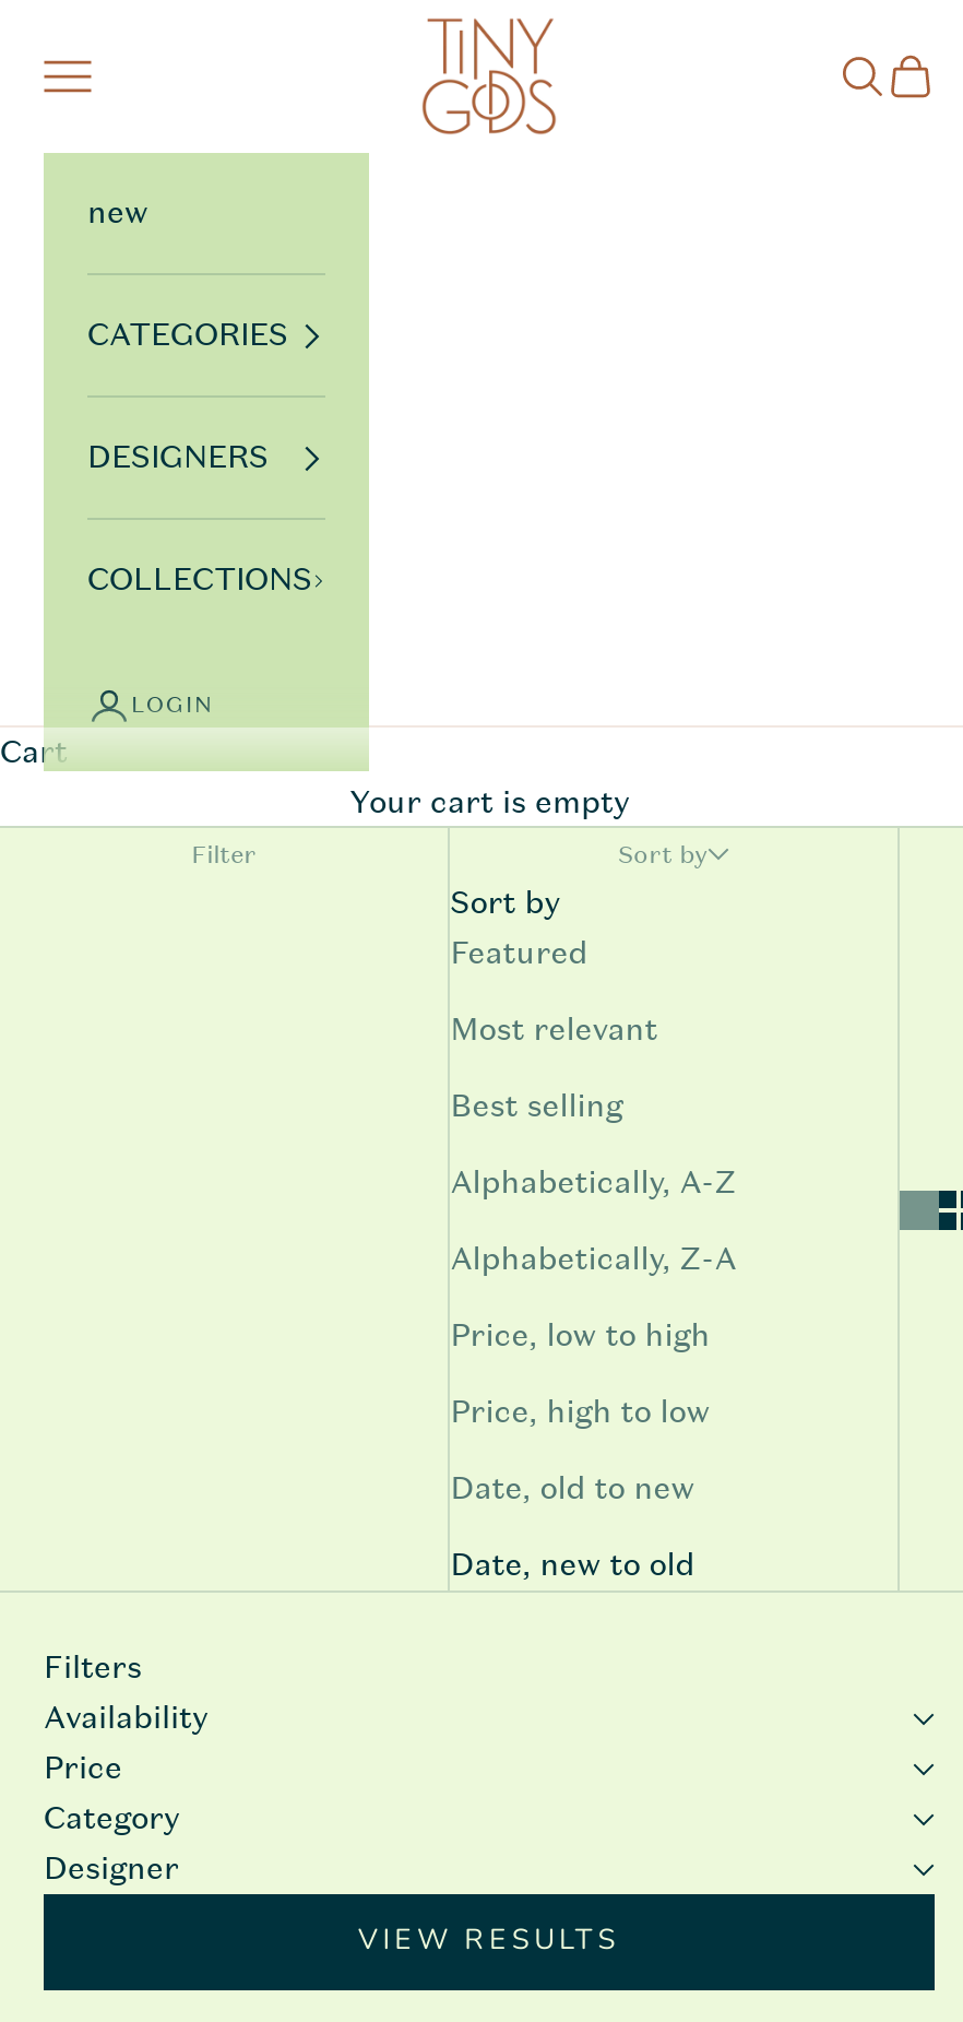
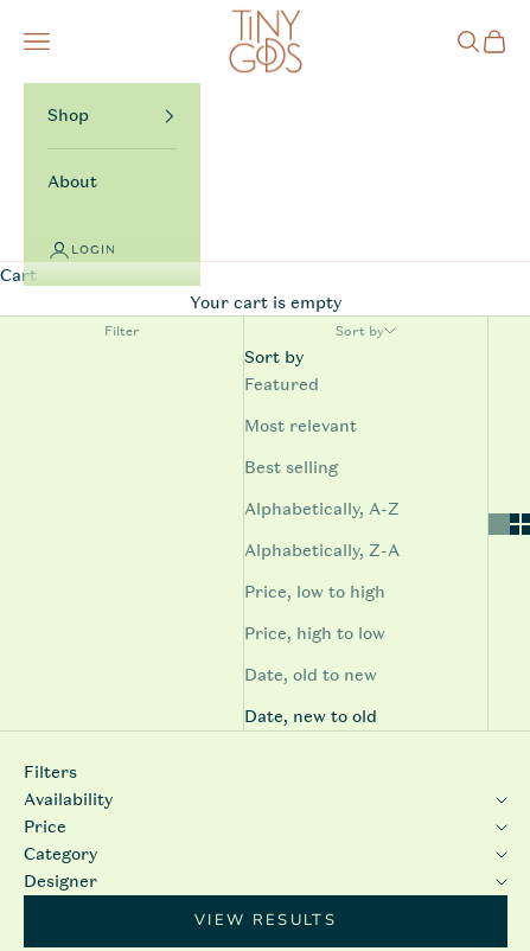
- new
- CATEGORIES
- DESIGNERS
- COLLECTIONS
+ Shop
+ About
